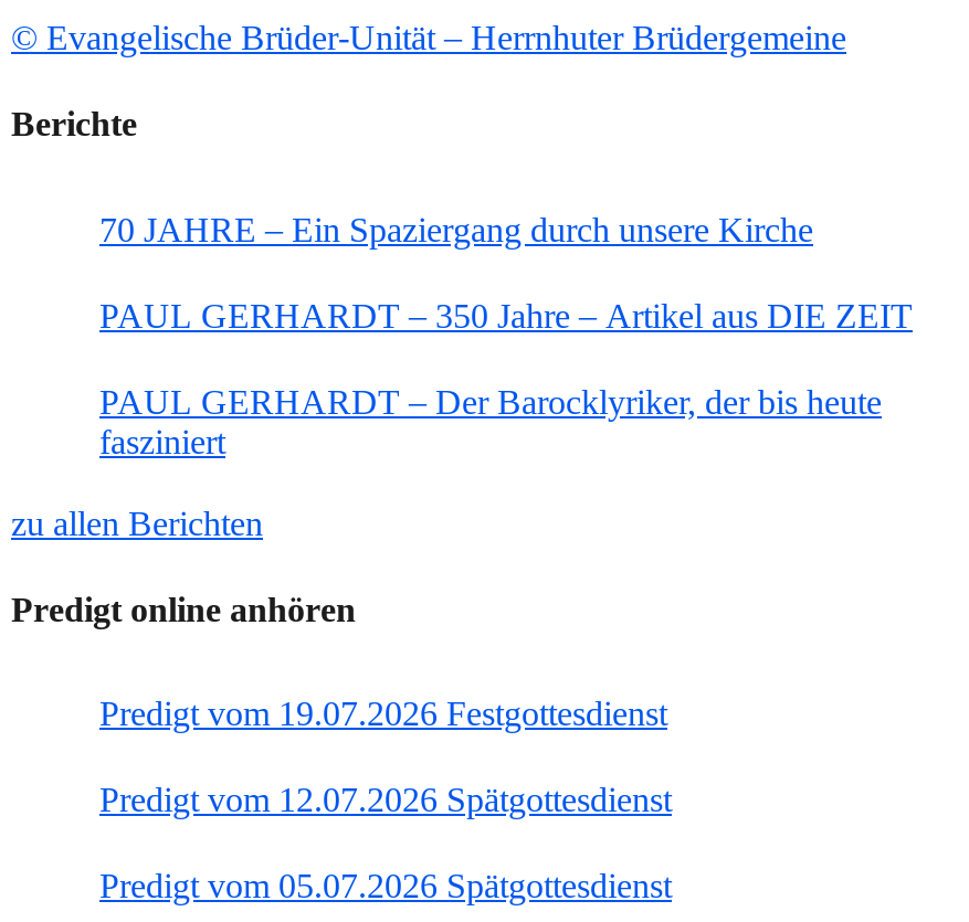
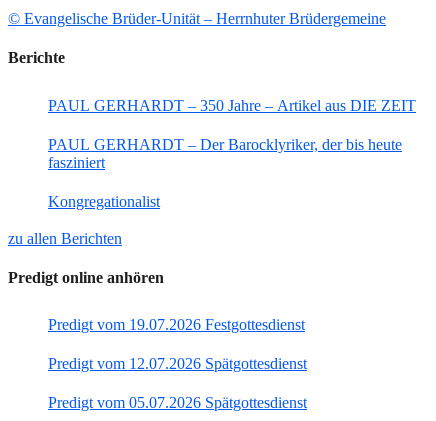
- 70 JAHRE – Ein Spaziergang durch unsere Kirche

moved up: PAUL GERHARDT – 350 Jahre – Artikel aus DIE ZEIT | PAUL GERHARDT – Der Barocklyriker, der bis heute | fasziniert

+ Kongregationalist
